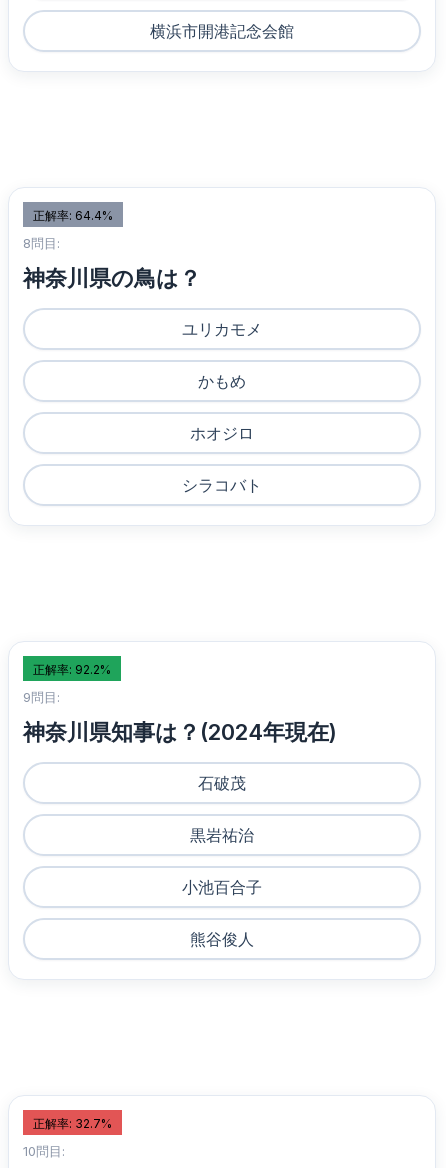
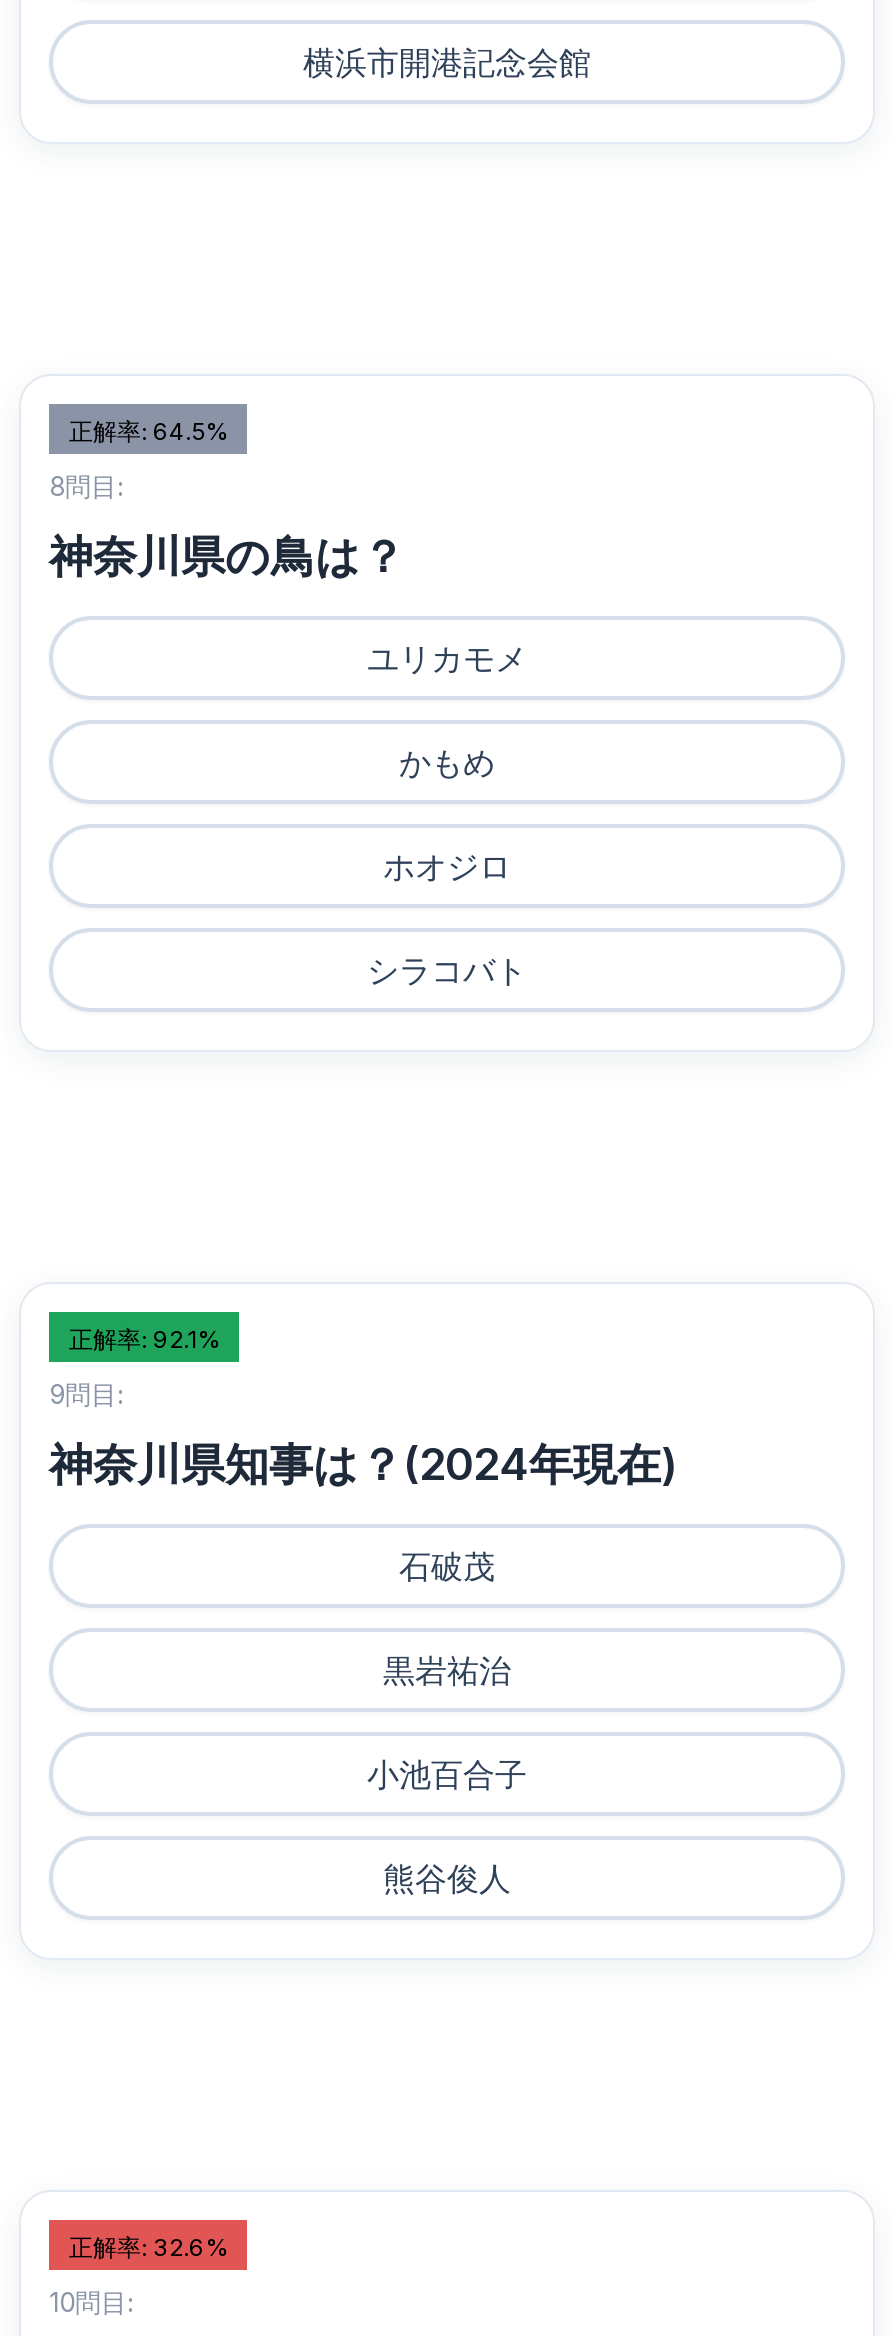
- 正解率: 64.4%
+ 正解率: 64.5%

- 正解率: 92.2%
+ 正解率: 92.1%

- 正解率: 32.7%
+ 正解率: 32.6%
